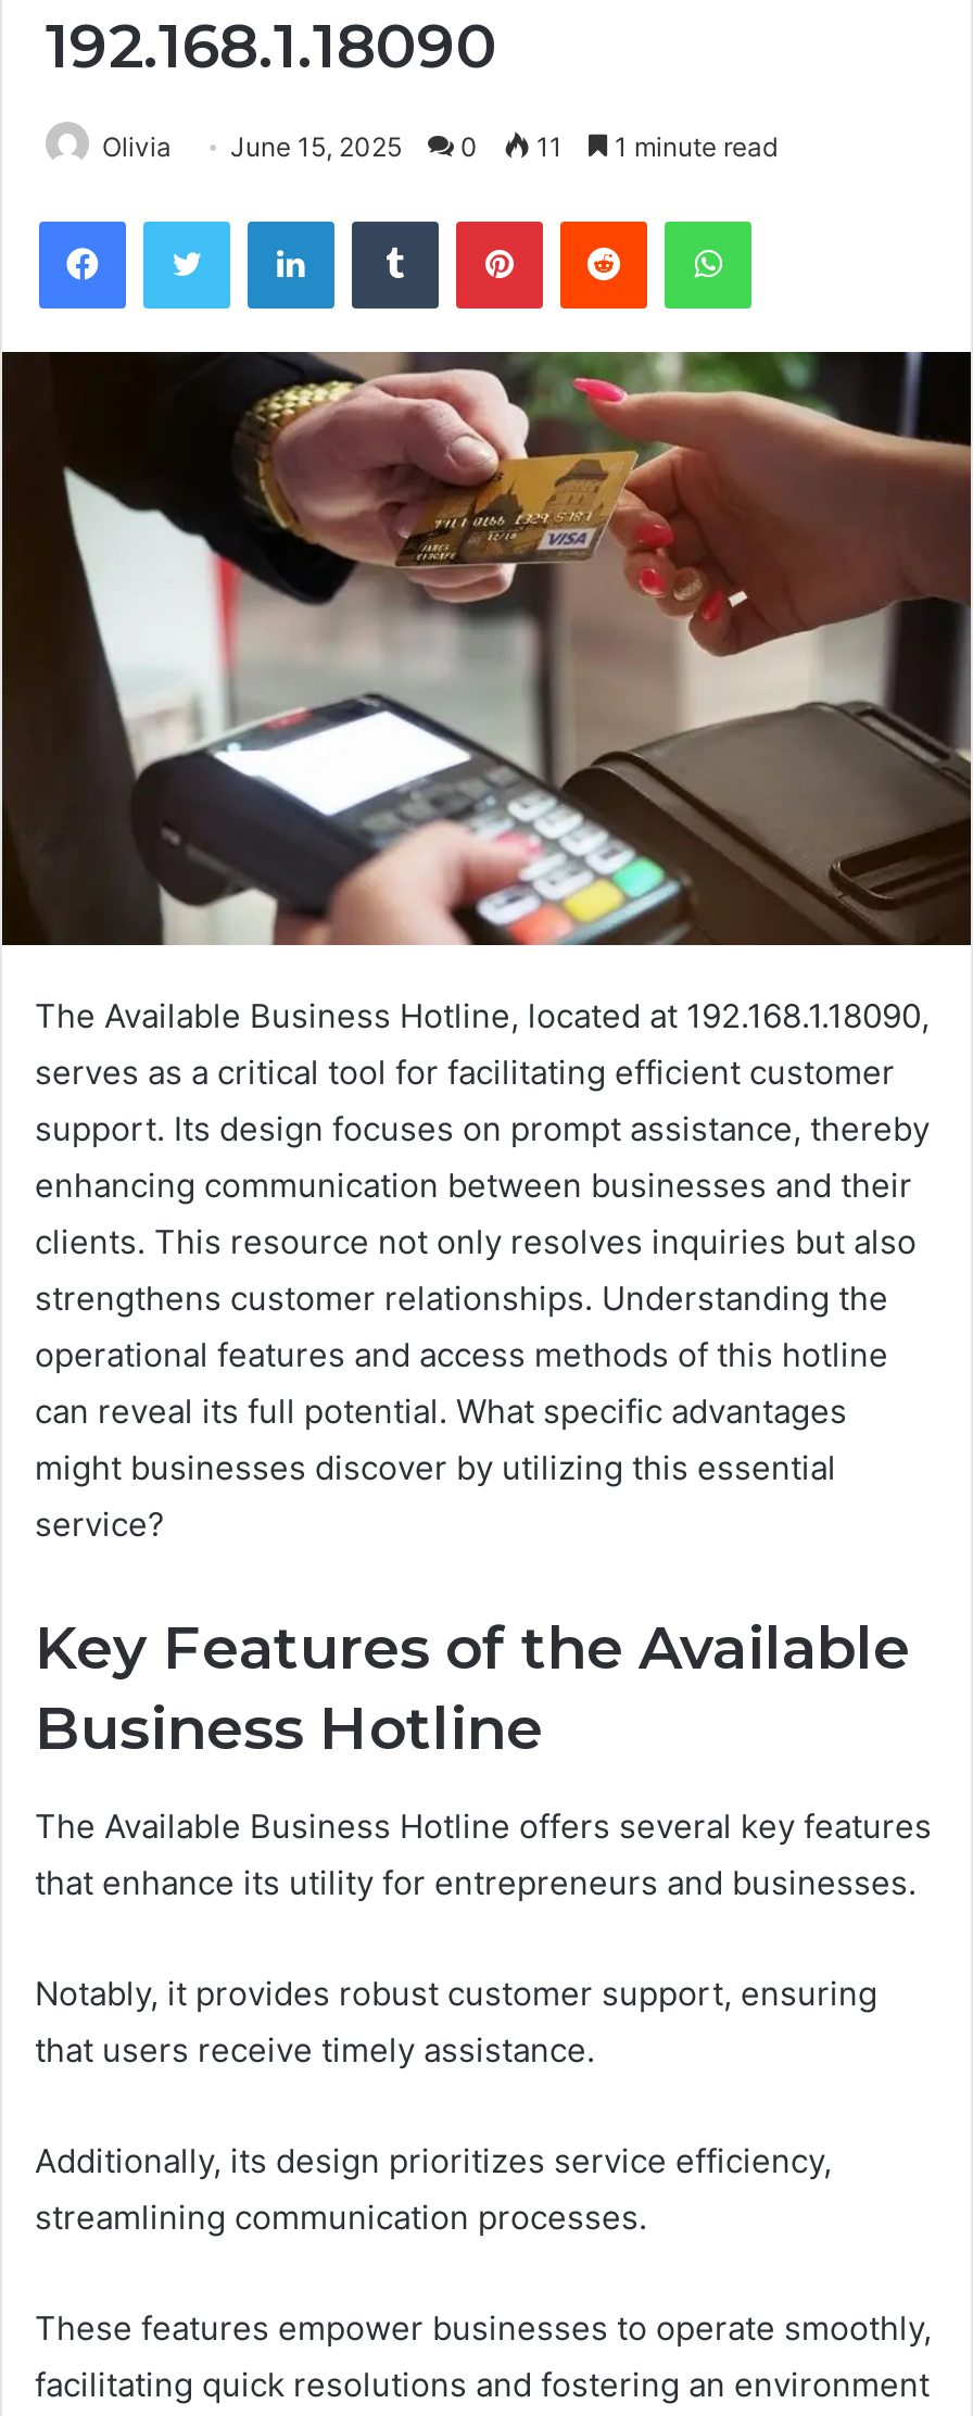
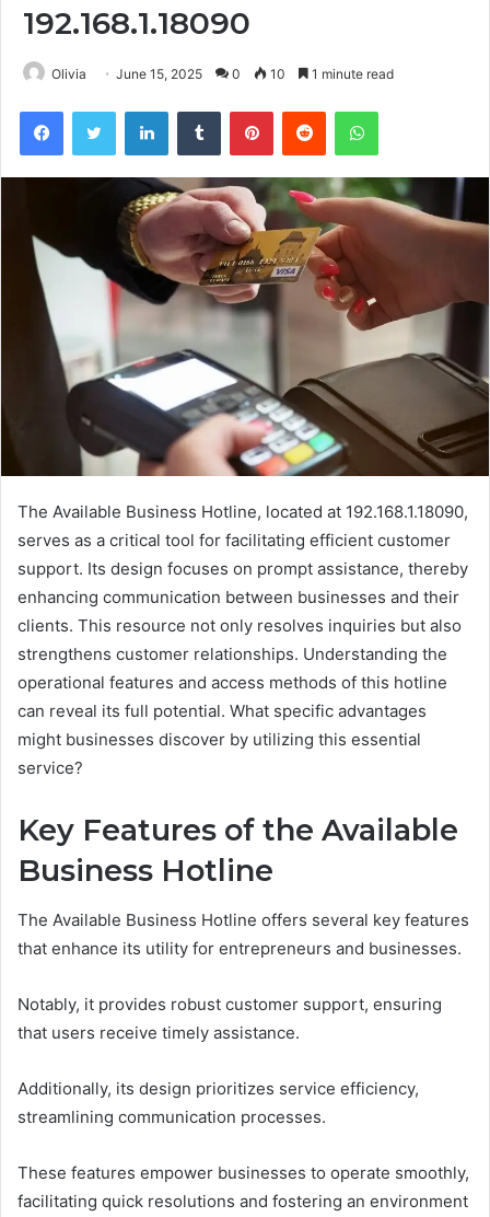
- Olivia June 15, 2025 0 11 1 minute read
+ Olivia June 15, 2025 0 10 1 minute read
